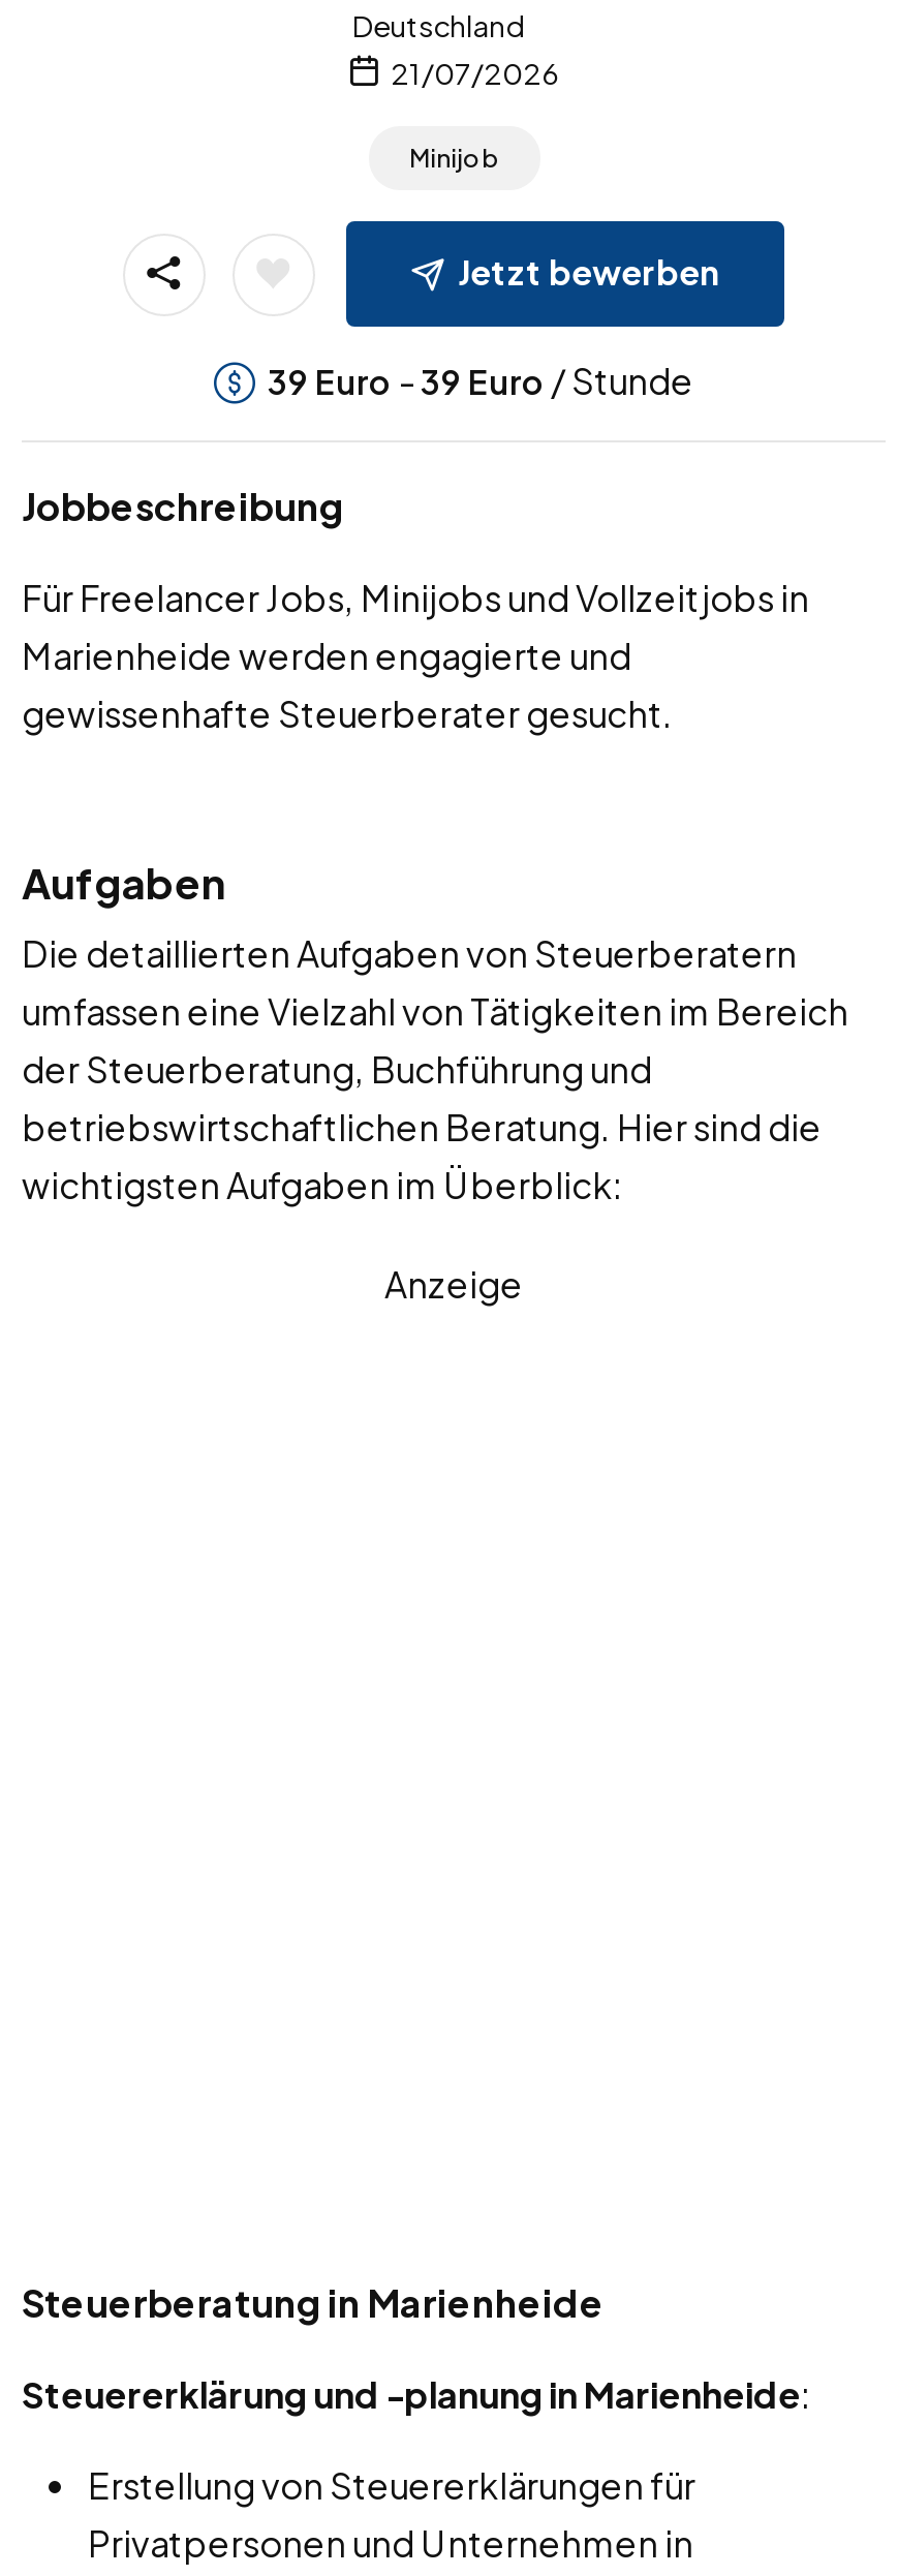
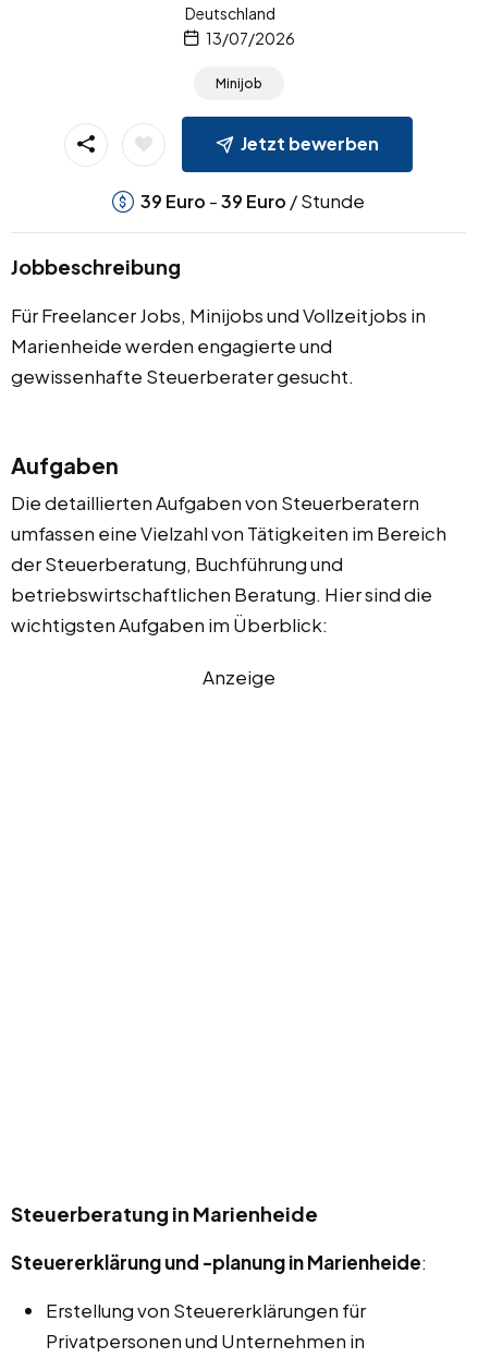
- 21/07/2026
+ 13/07/2026
